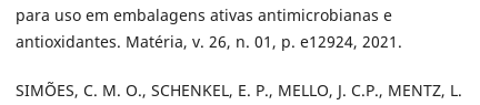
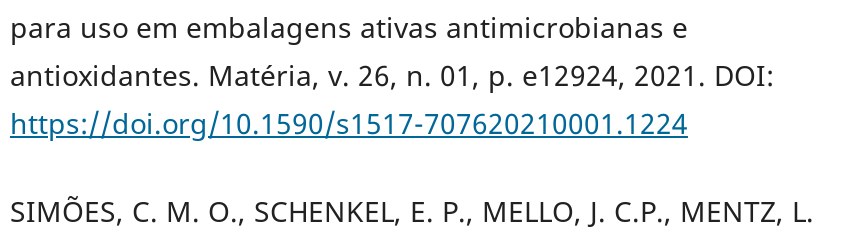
- antioxidantes. Matéria, v. 26, n. 01, p. e12924, 2021.
+ antioxidantes. Matéria, v. 26, n. 01, p. e12924, 2021. DOI:
+ https://doi.org/10.1590/s1517-707620210001.1224
